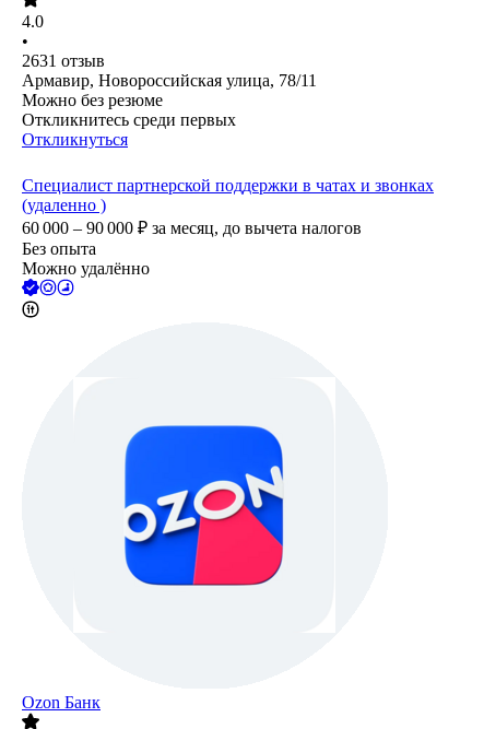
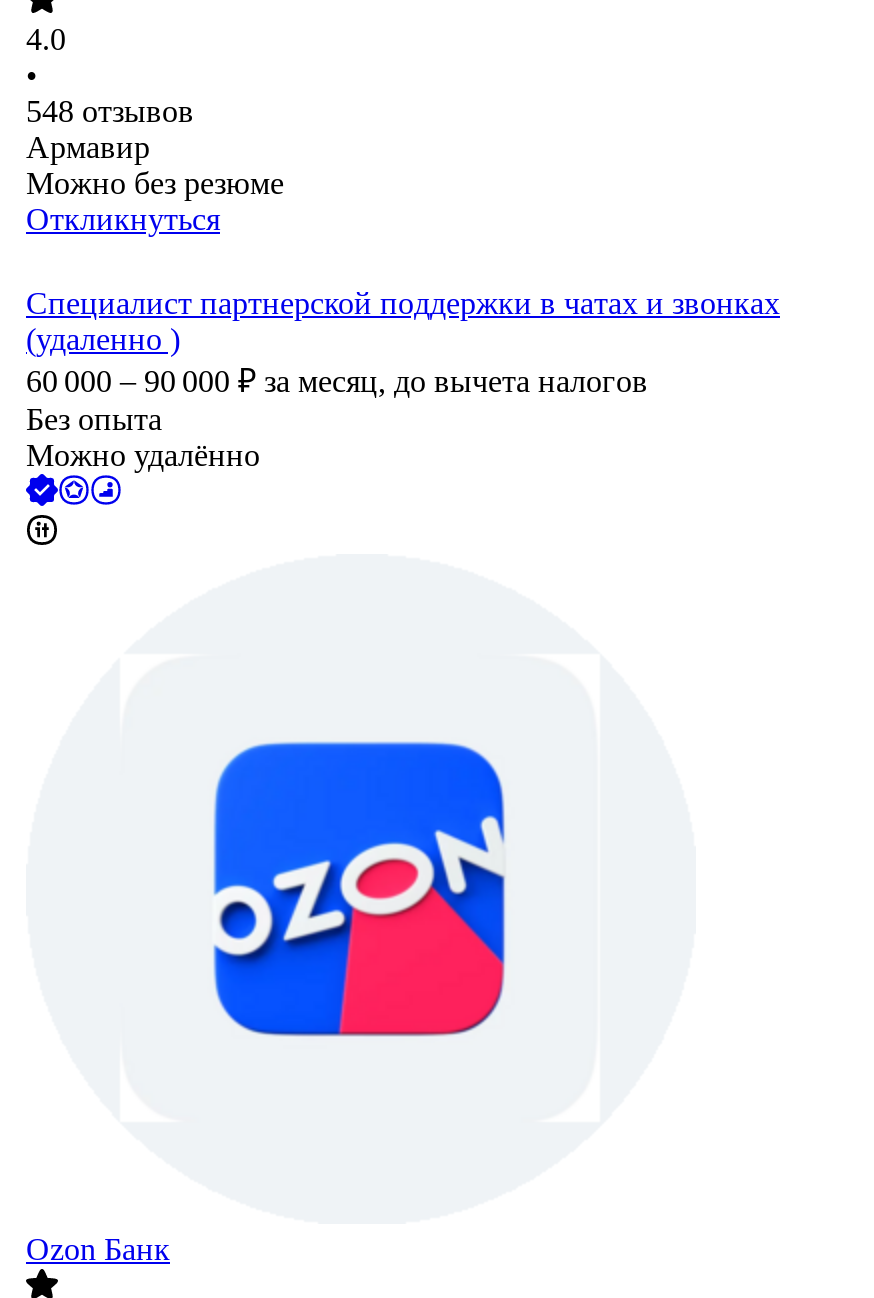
- 2631 отзыв
- Армавир, Новороссийская улица, 78/11
+ 548 отзывов
+ Армавир

- Откликнитесь среди первых
